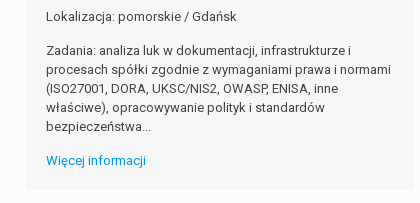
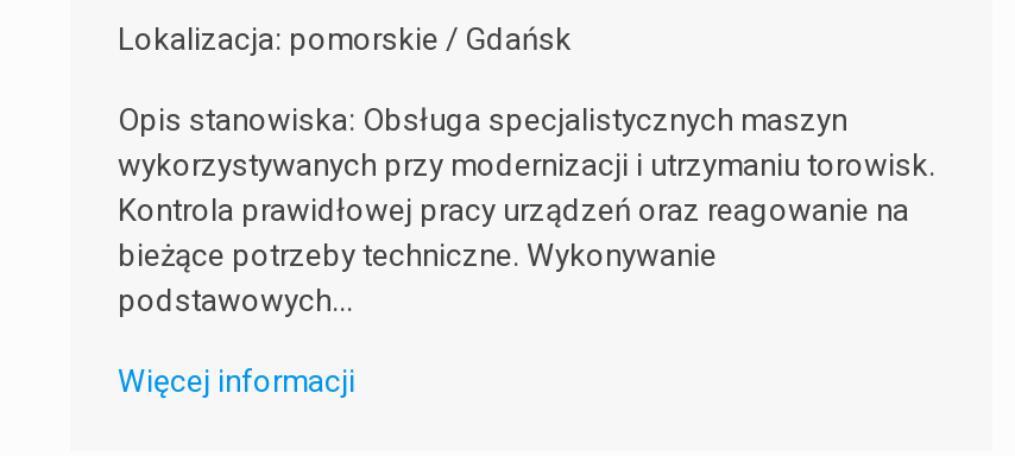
- Zadania: analiza luk w dokumentacji, infrastrukturze i
- procesach spółki zgodnie z wymaganiami prawa i normami
- (ISO27001, DORA, UKSC/NIS2, OWASP, ENISA, inne
- właściwe), opracowywanie polityk i standardów
- bezpieczeństwa...
+ Opis stanowiska: Obsługa specjalistycznych maszyn
+ wykorzystywanych przy modernizacji i utrzymaniu torowisk.
+ Kontrola prawidłowej pracy urządzeń oraz reagowanie na
+ bieżące potrzeby techniczne. Wykonywanie
+ podstawowych...
